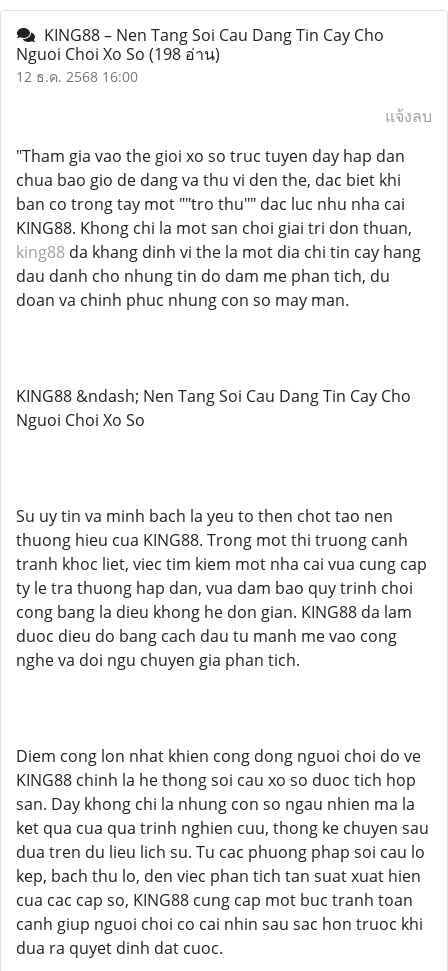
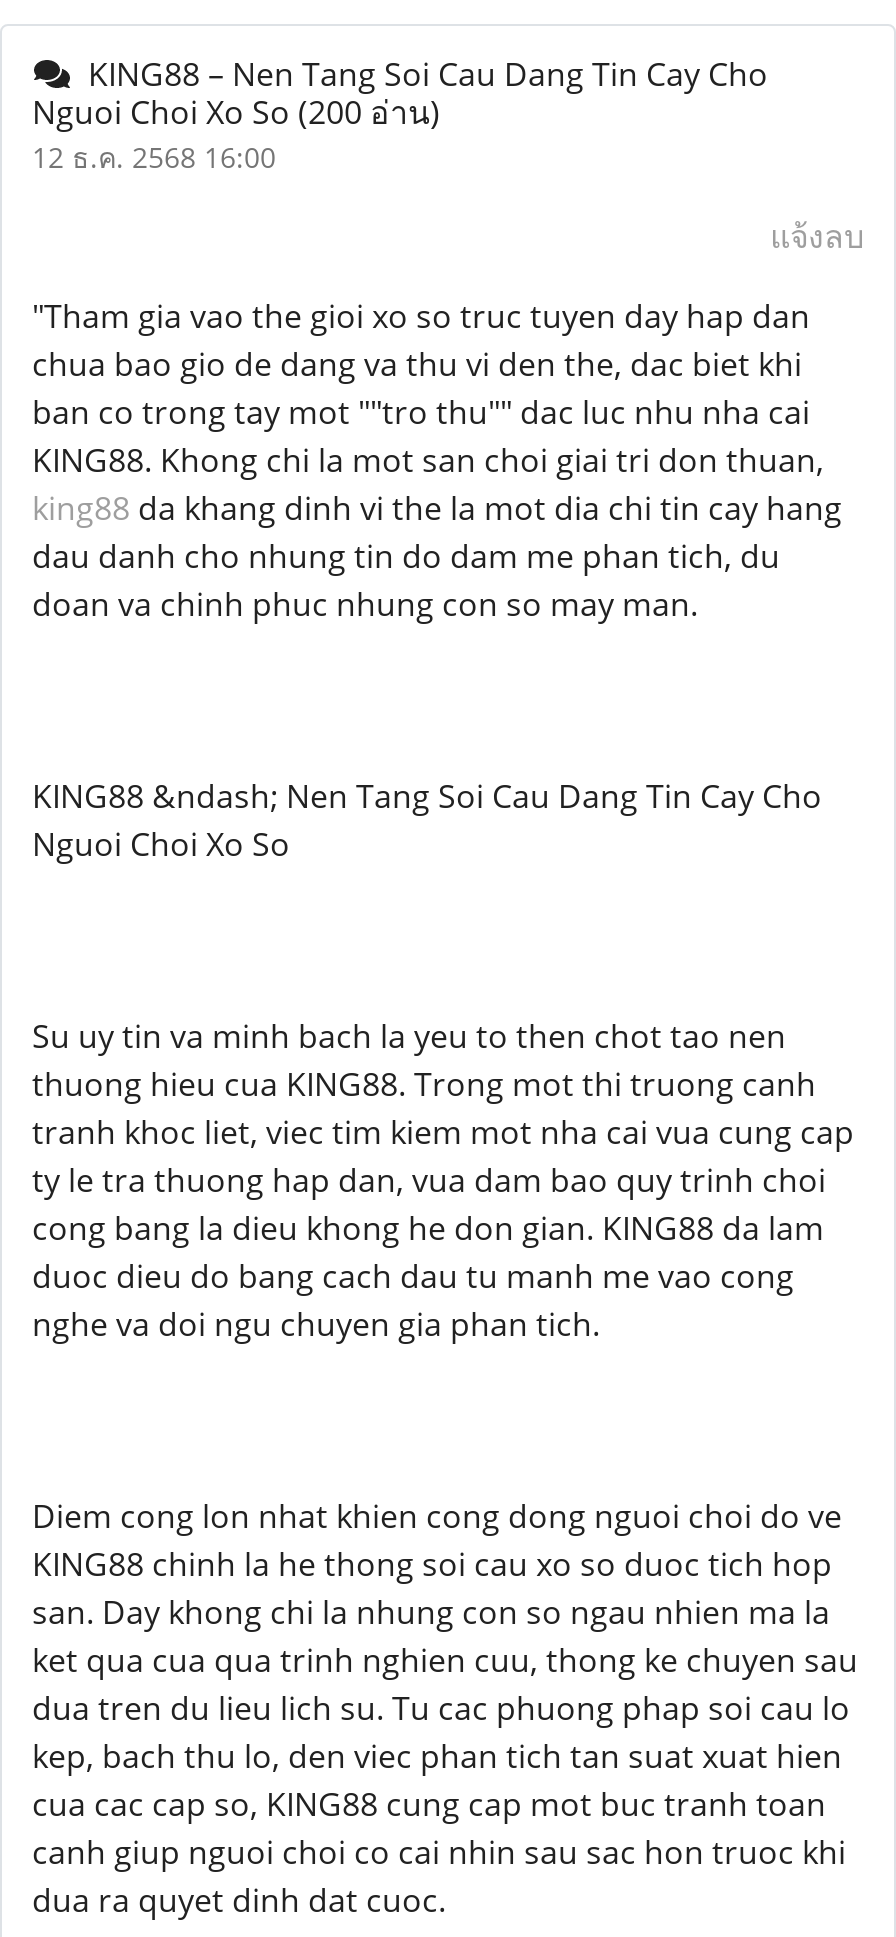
- Nguoi Choi Xo So (198 อ่าน)
+ Nguoi Choi Xo So (200 อ่าน)
